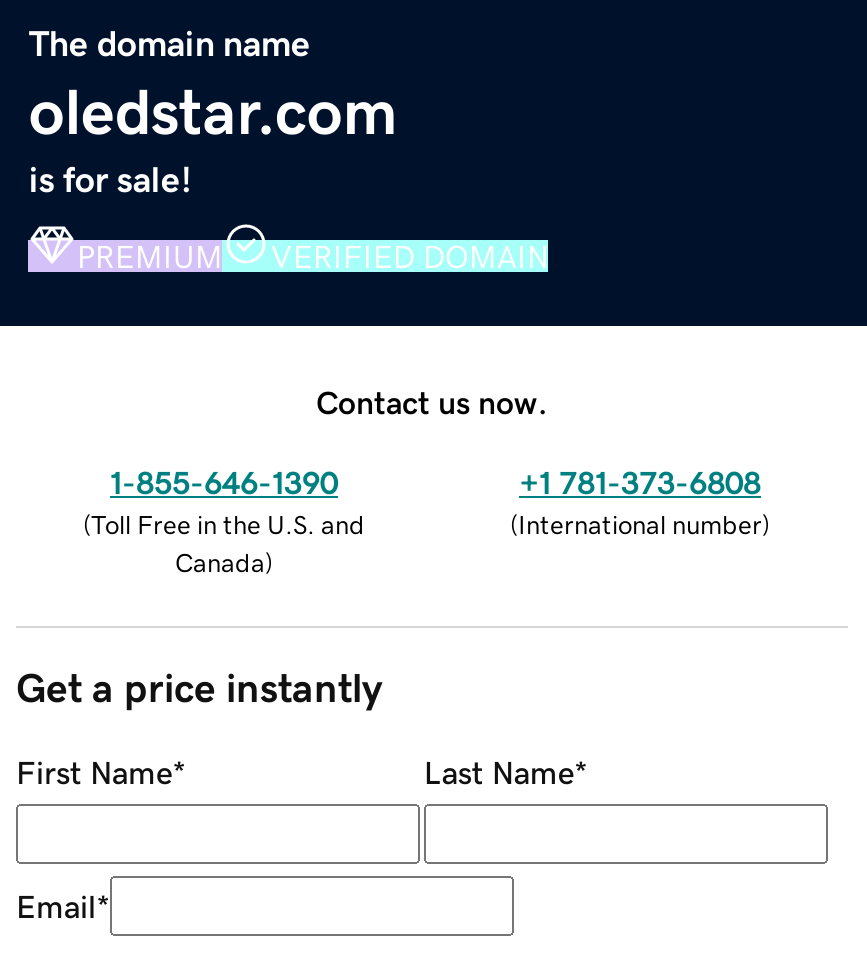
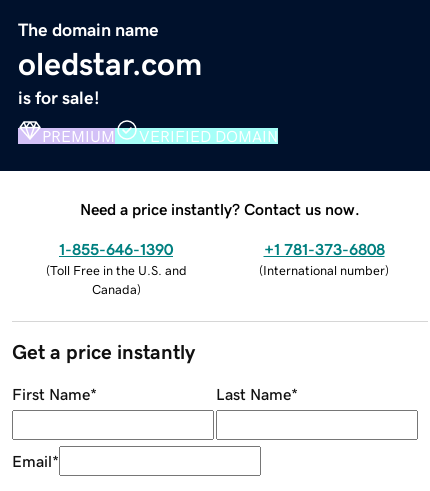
- Contact us now.
+ Need a price instantly? Contact us now.
